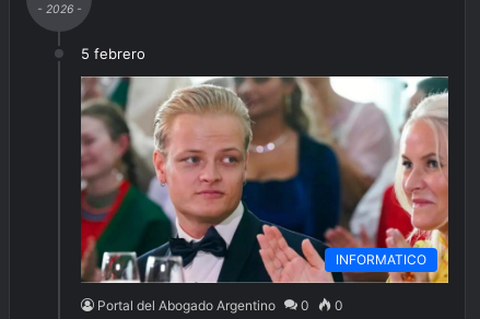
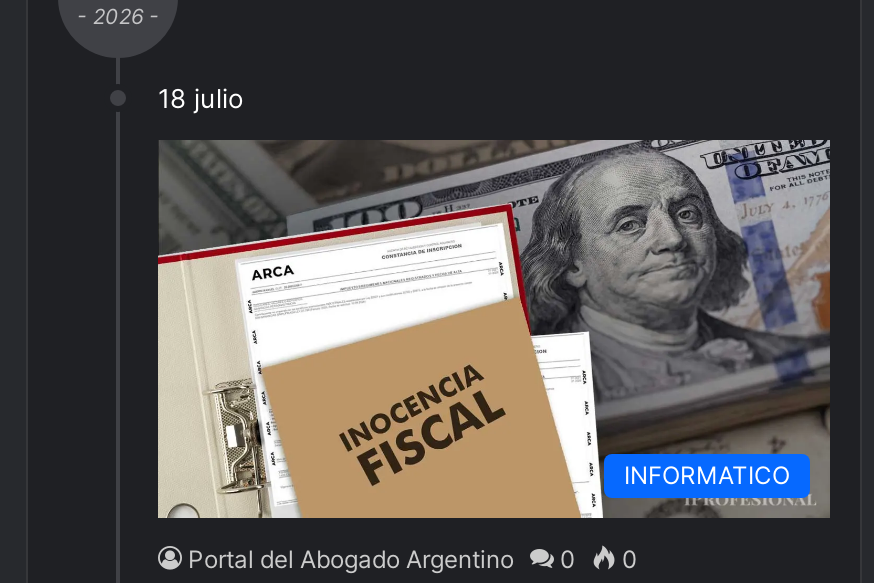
- 5 febrero
+ 18 julio

- [image]
+ [image]
